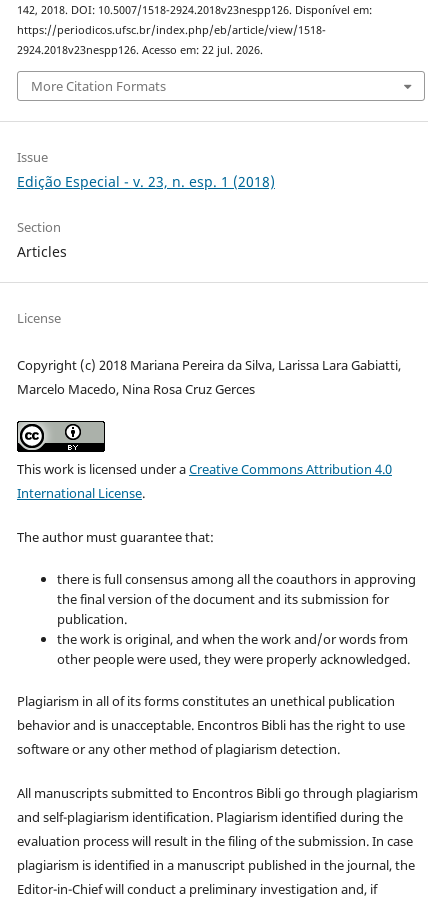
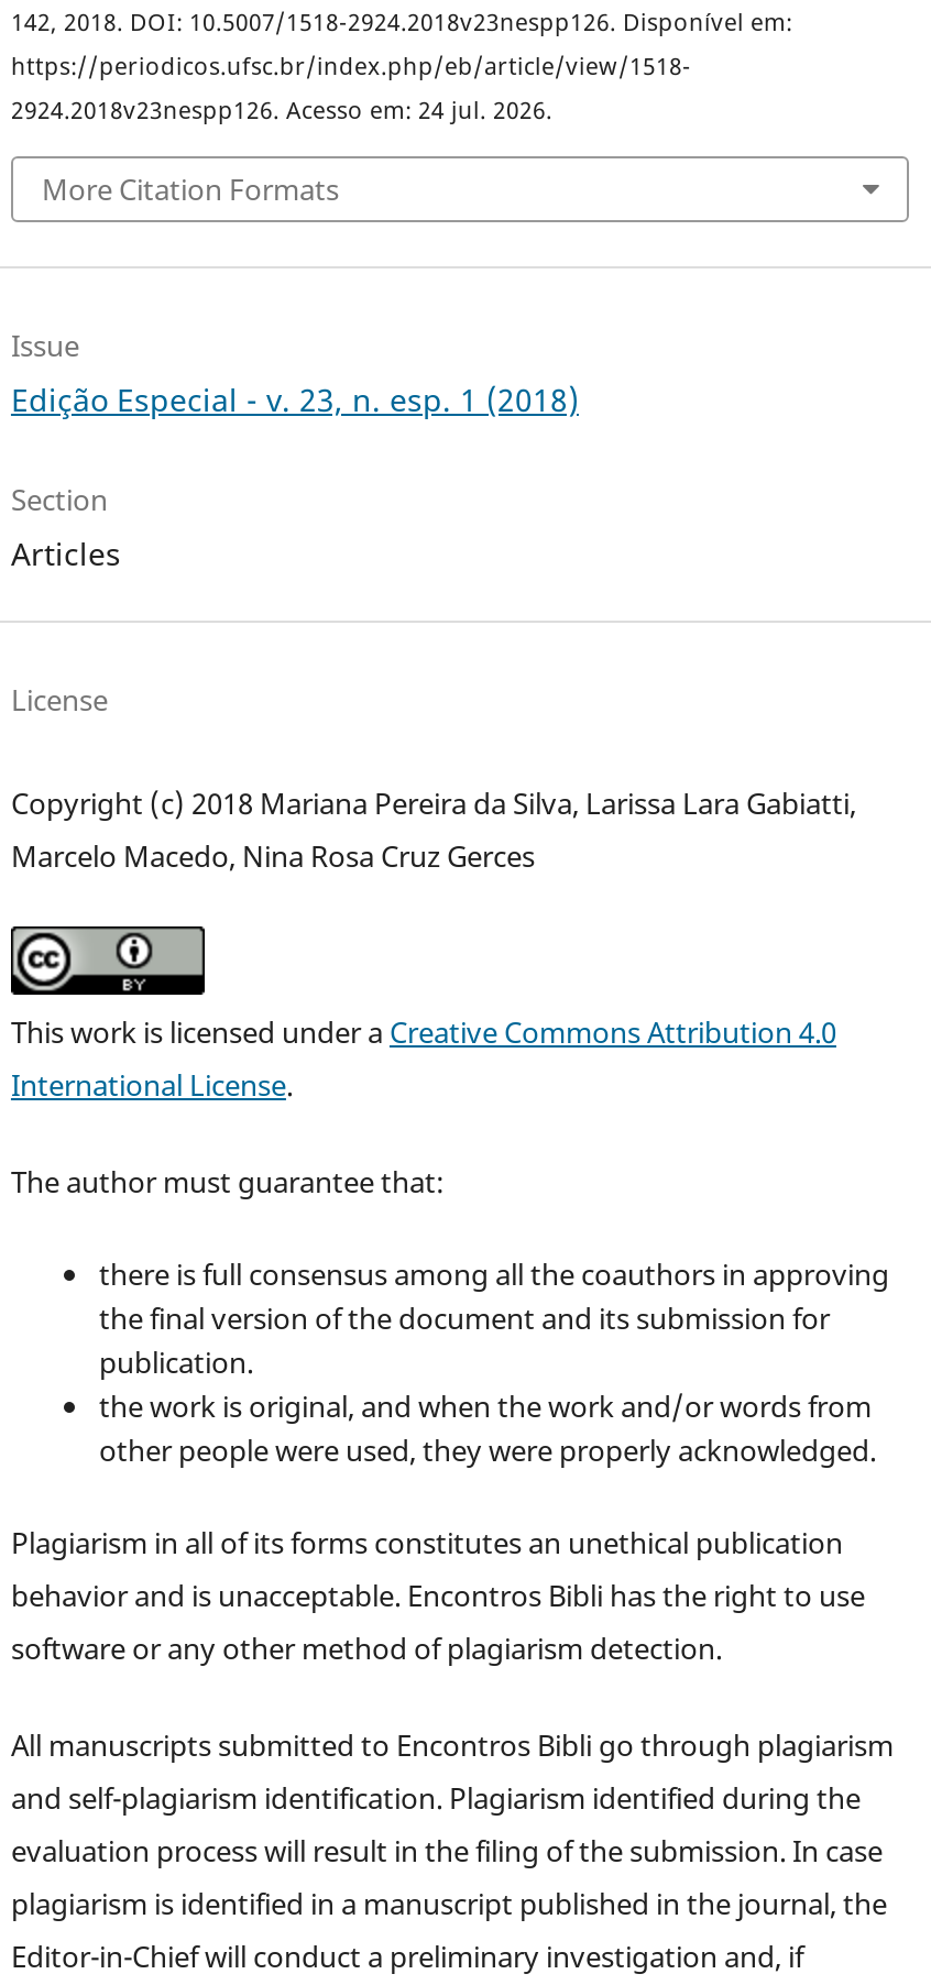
- 2924.2018v23nespp126. Acesso em: 22 jul. 2026.
+ 2924.2018v23nespp126. Acesso em: 24 jul. 2026.
